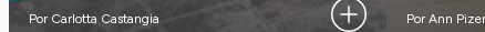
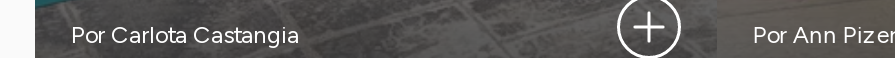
- Por Carlotta Castangia
+ Por Carlota Castangia
